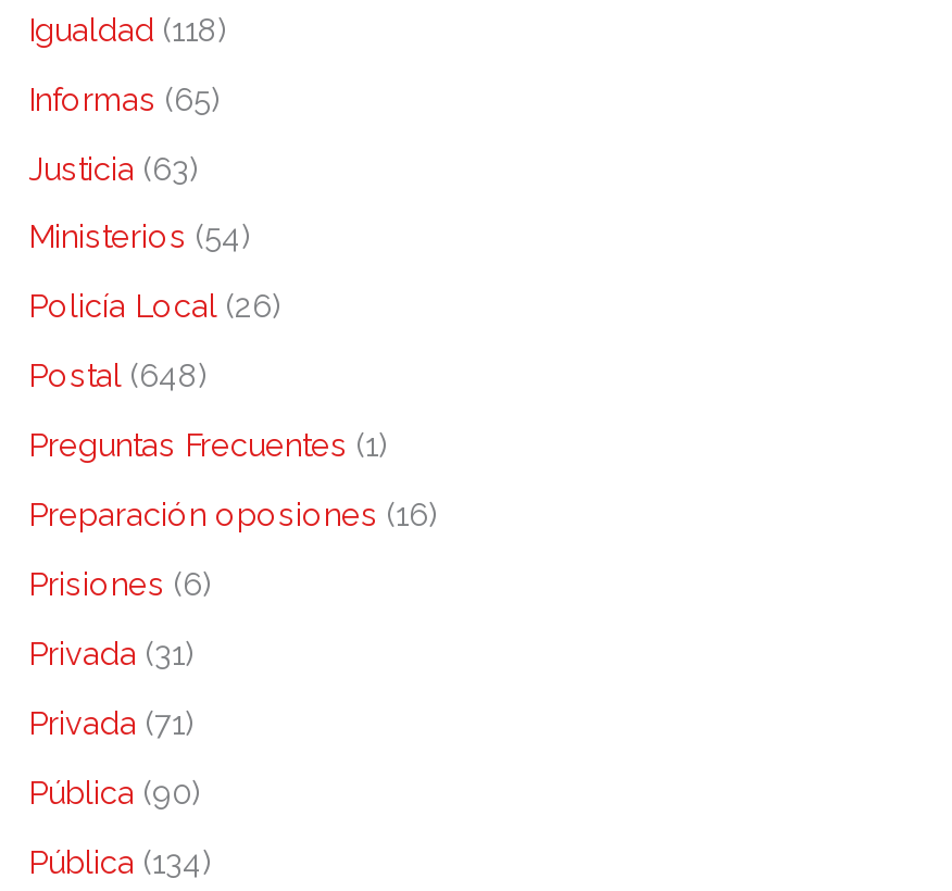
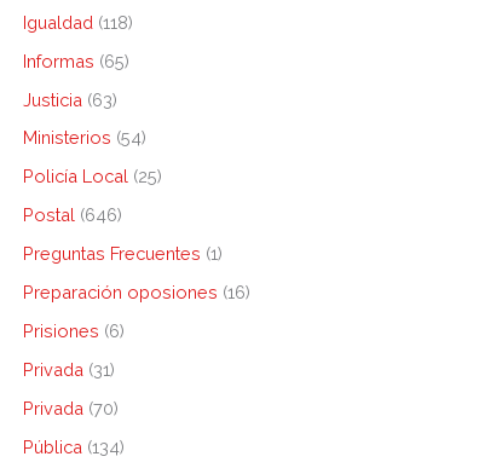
- Policía Local (26)
+ Policía Local (25)

- Postal (648)
+ Postal (646)

- Privada (71)
- Pública (90)
+ Privada (70)
